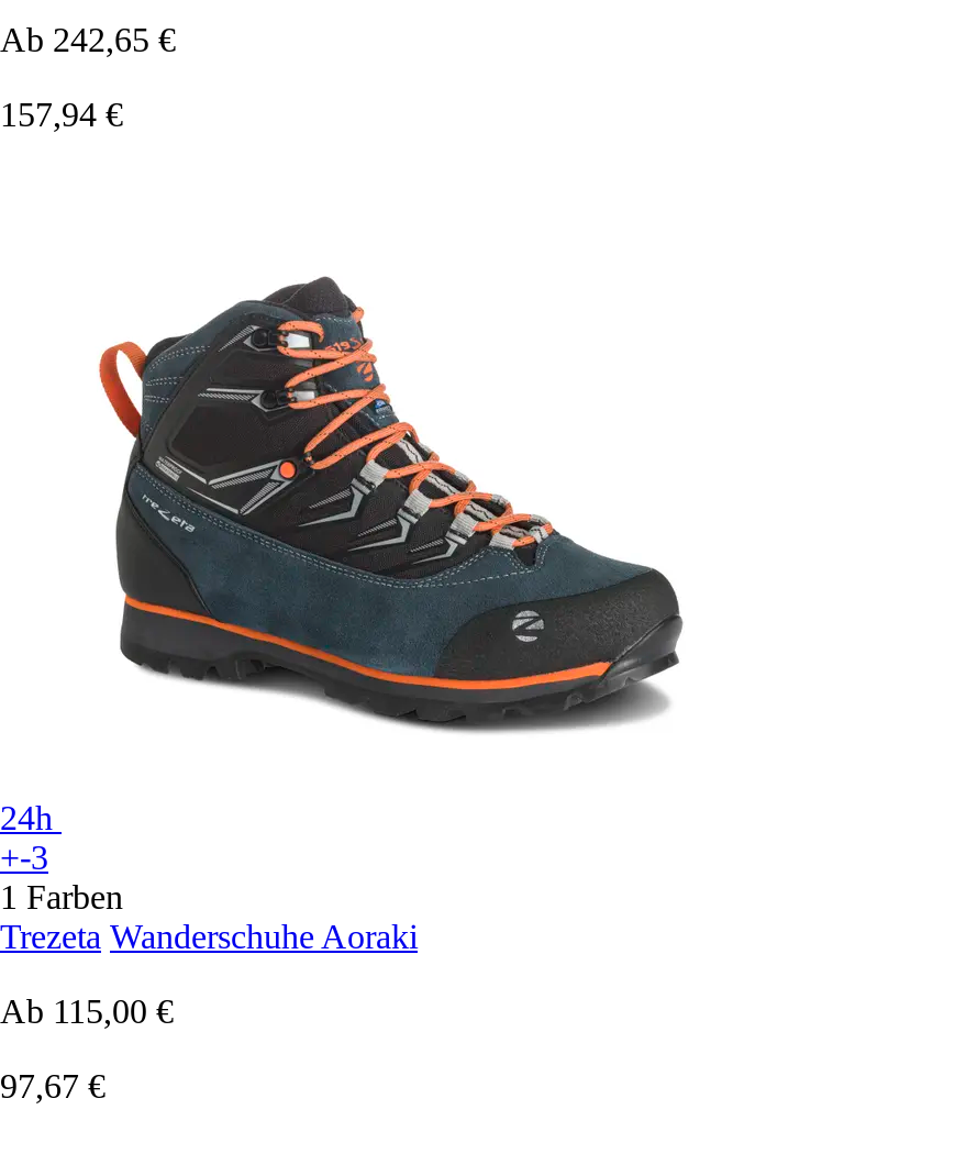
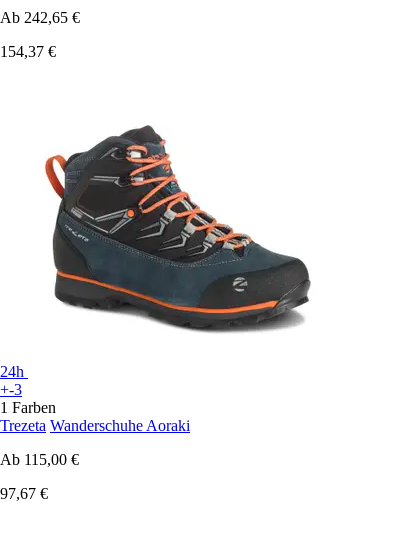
- 157,94 €
+ 154,37 €
